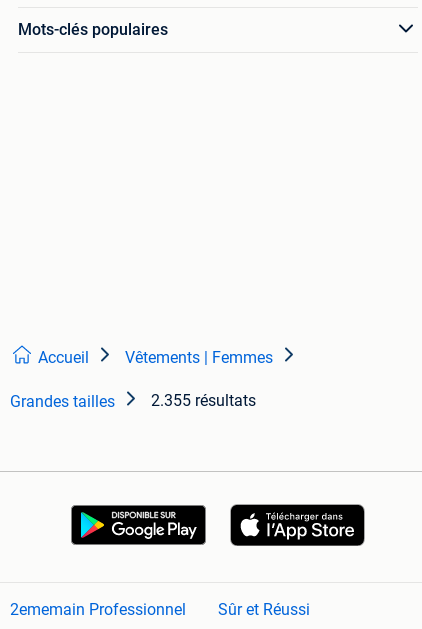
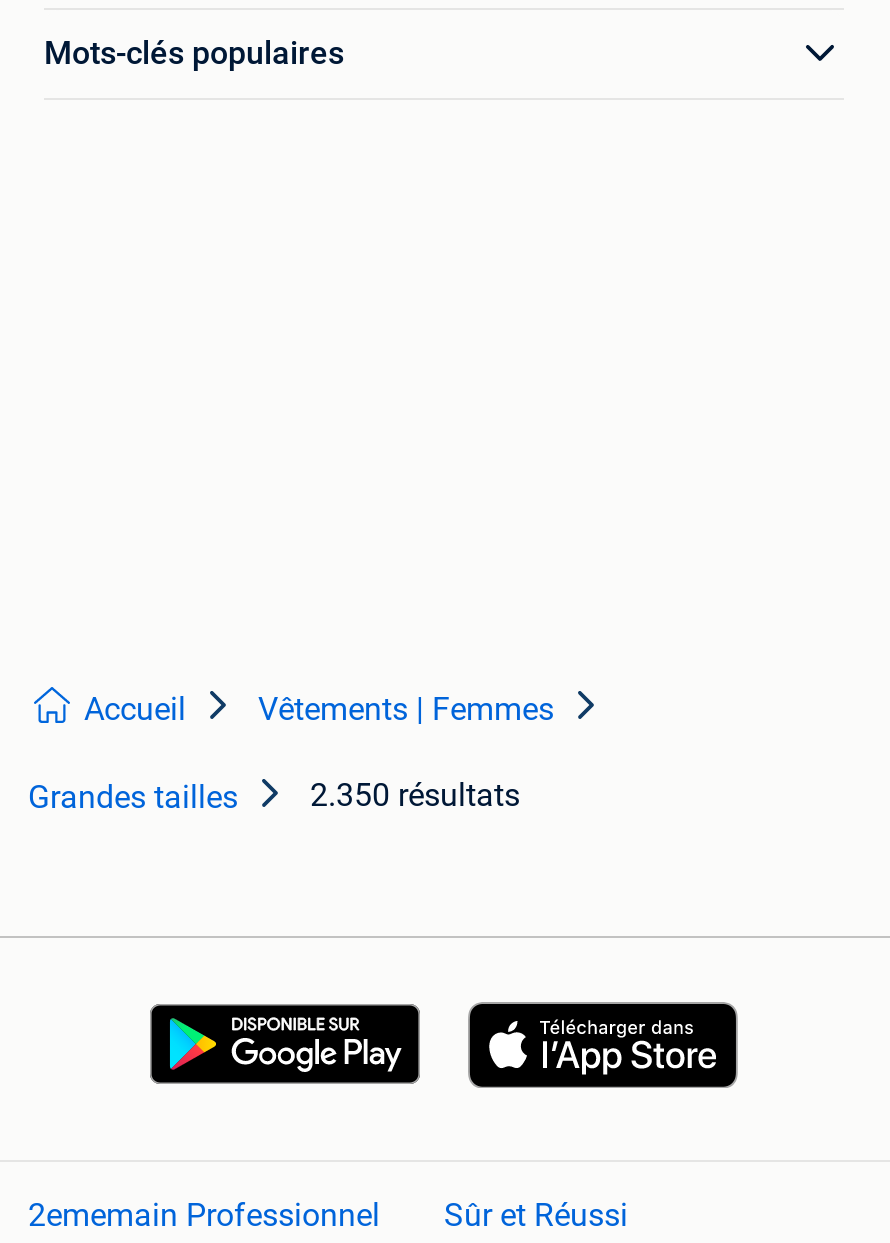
- Grandes tailles 2.355 résultats
+ Grandes tailles 2.350 résultats
